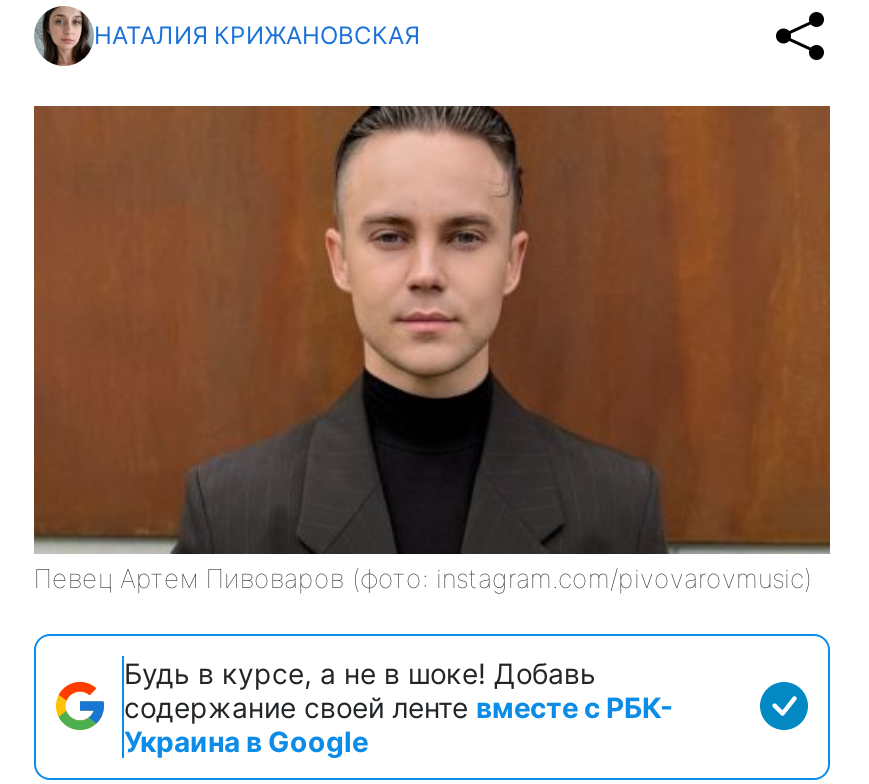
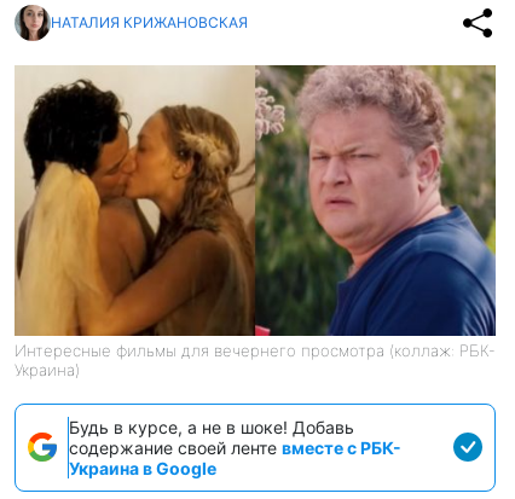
- [image]
- Певец Артем Пивоваров (фото: instagram.com/pivovarovmusic)
+ [image]
+ Интересные фильмы для вечернего просмотра (коллаж: РБК-
+ Украина)
